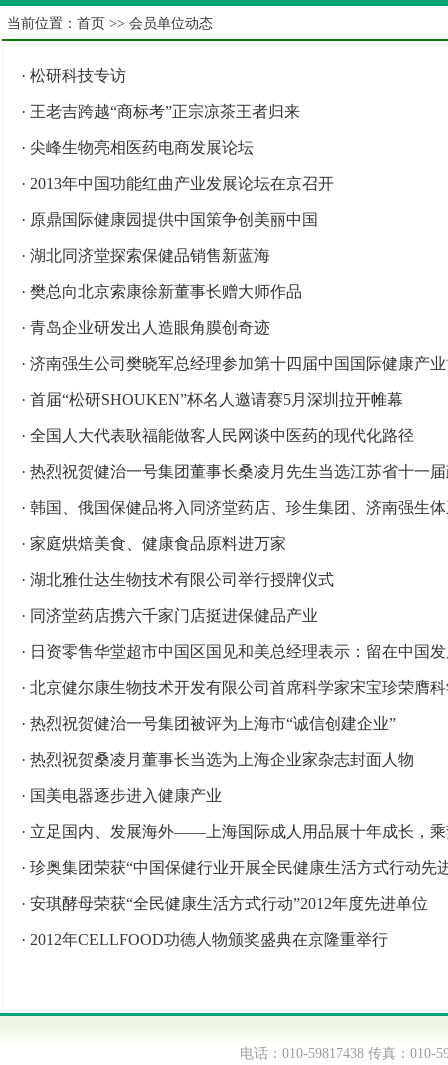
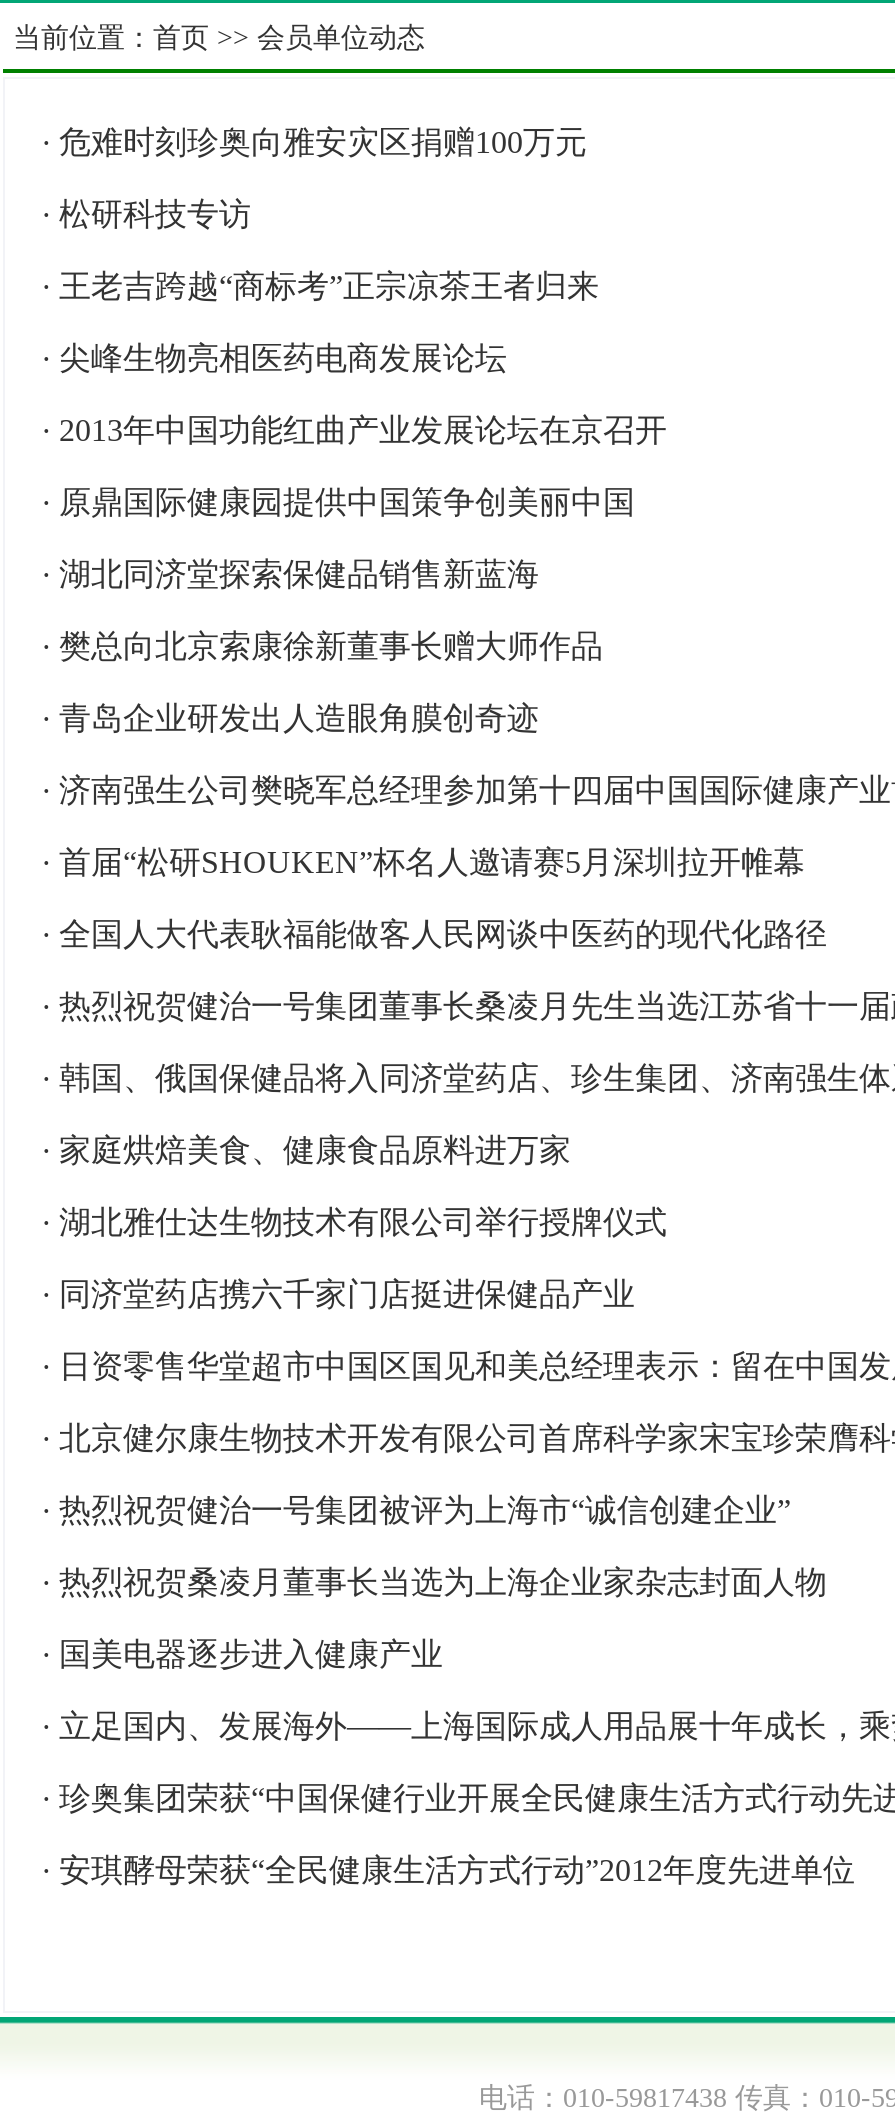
+ ·危难时刻珍奥向雅安灾区捐赠100万元

moved down: ·松研科技专访 | ·王老吉跨越“商标考”正宗凉茶王者归来 | ·尖峰生物亮相医药电商发展论坛 | ... | ·国美电器逐步进入健康产业 | ·安琪酵母荣获“全民健康生活方式行动”2012年度先进单位

- · 2012年CELLFOOD功德人物颁奖盛典在京隆重举行
